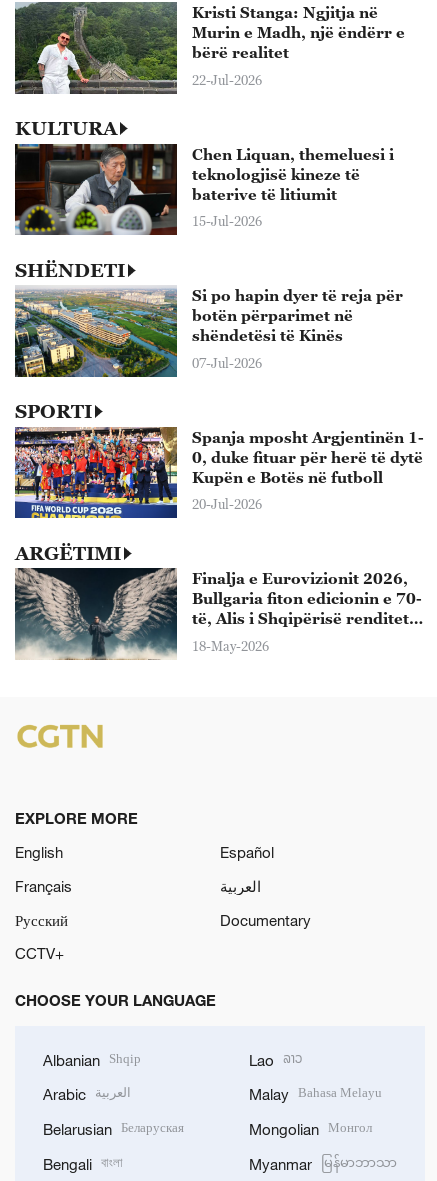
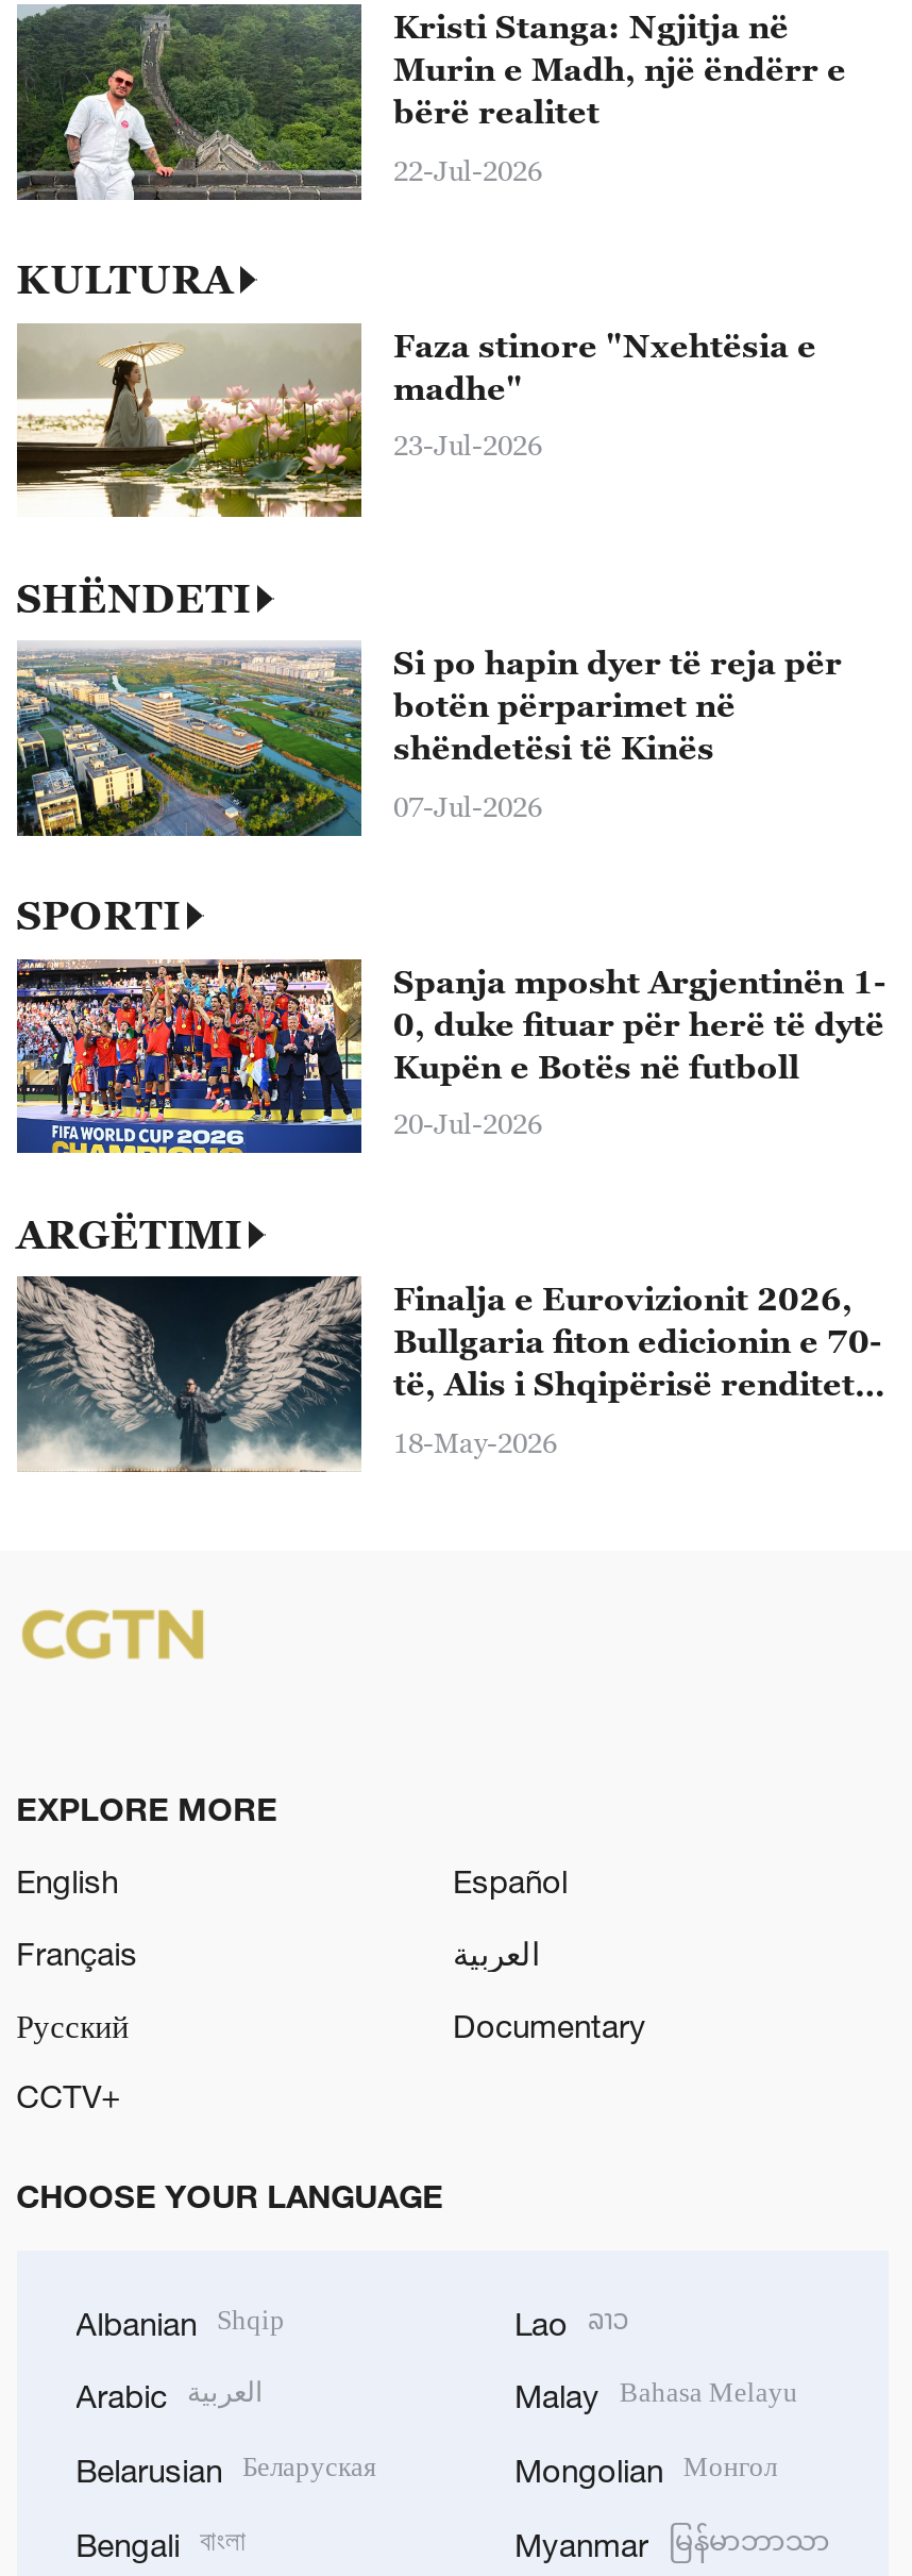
- [image]
- Chen Liquan, themeluesi i
- teknologjisë kineze të
- baterive të litiumit
+ [image]
+ Faza stinore "Nxehtësia e
+ madhe"

- 15-Jul-2026
+ 23-Jul-2026
